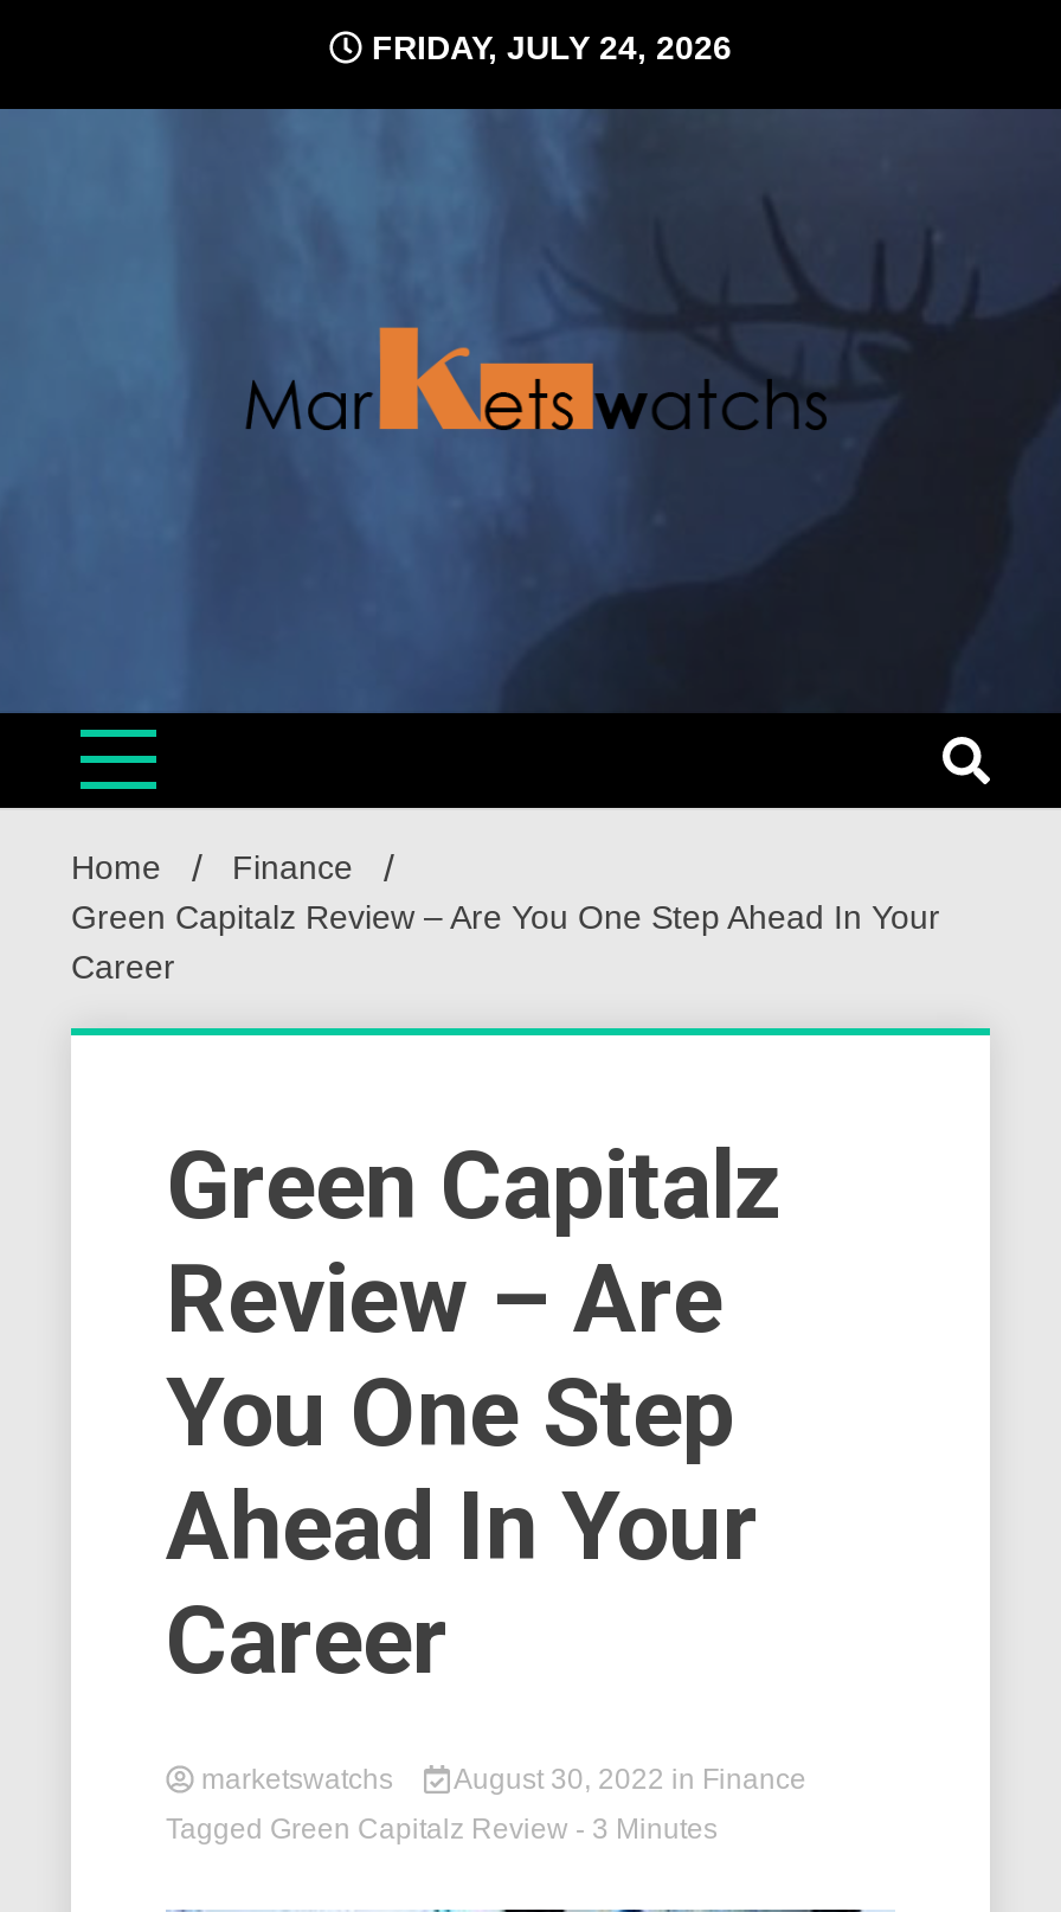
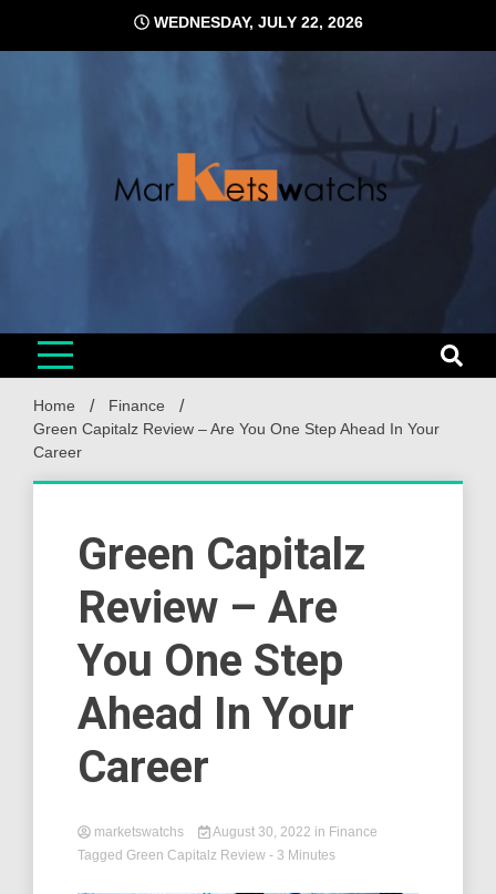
- FRIDAY, JULY 24, 2026
+ WEDNESDAY, JULY 22, 2026
